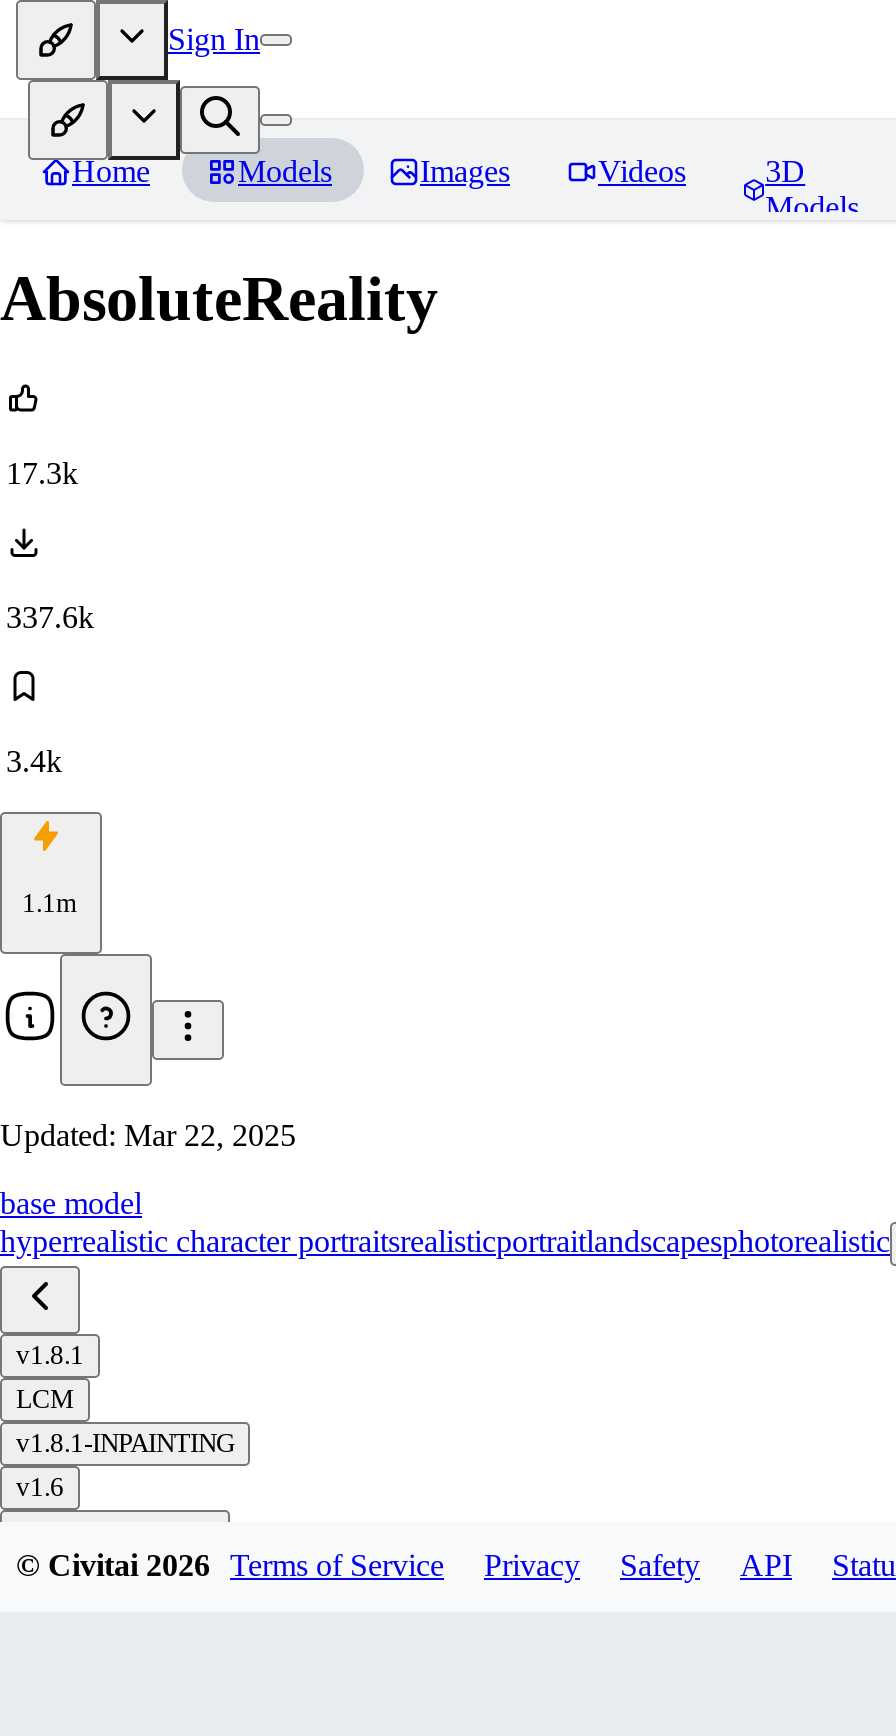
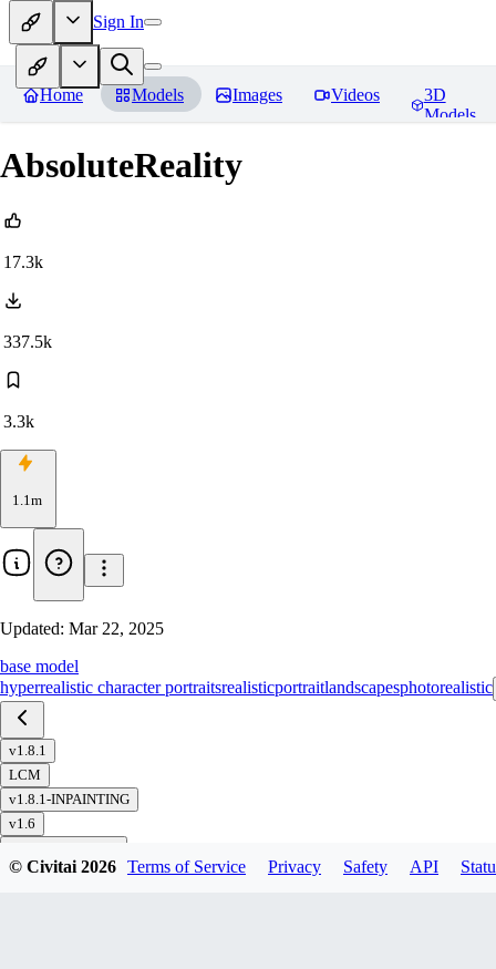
- 337.6k
+ 337.5k

- 3.4k
+ 3.3k
